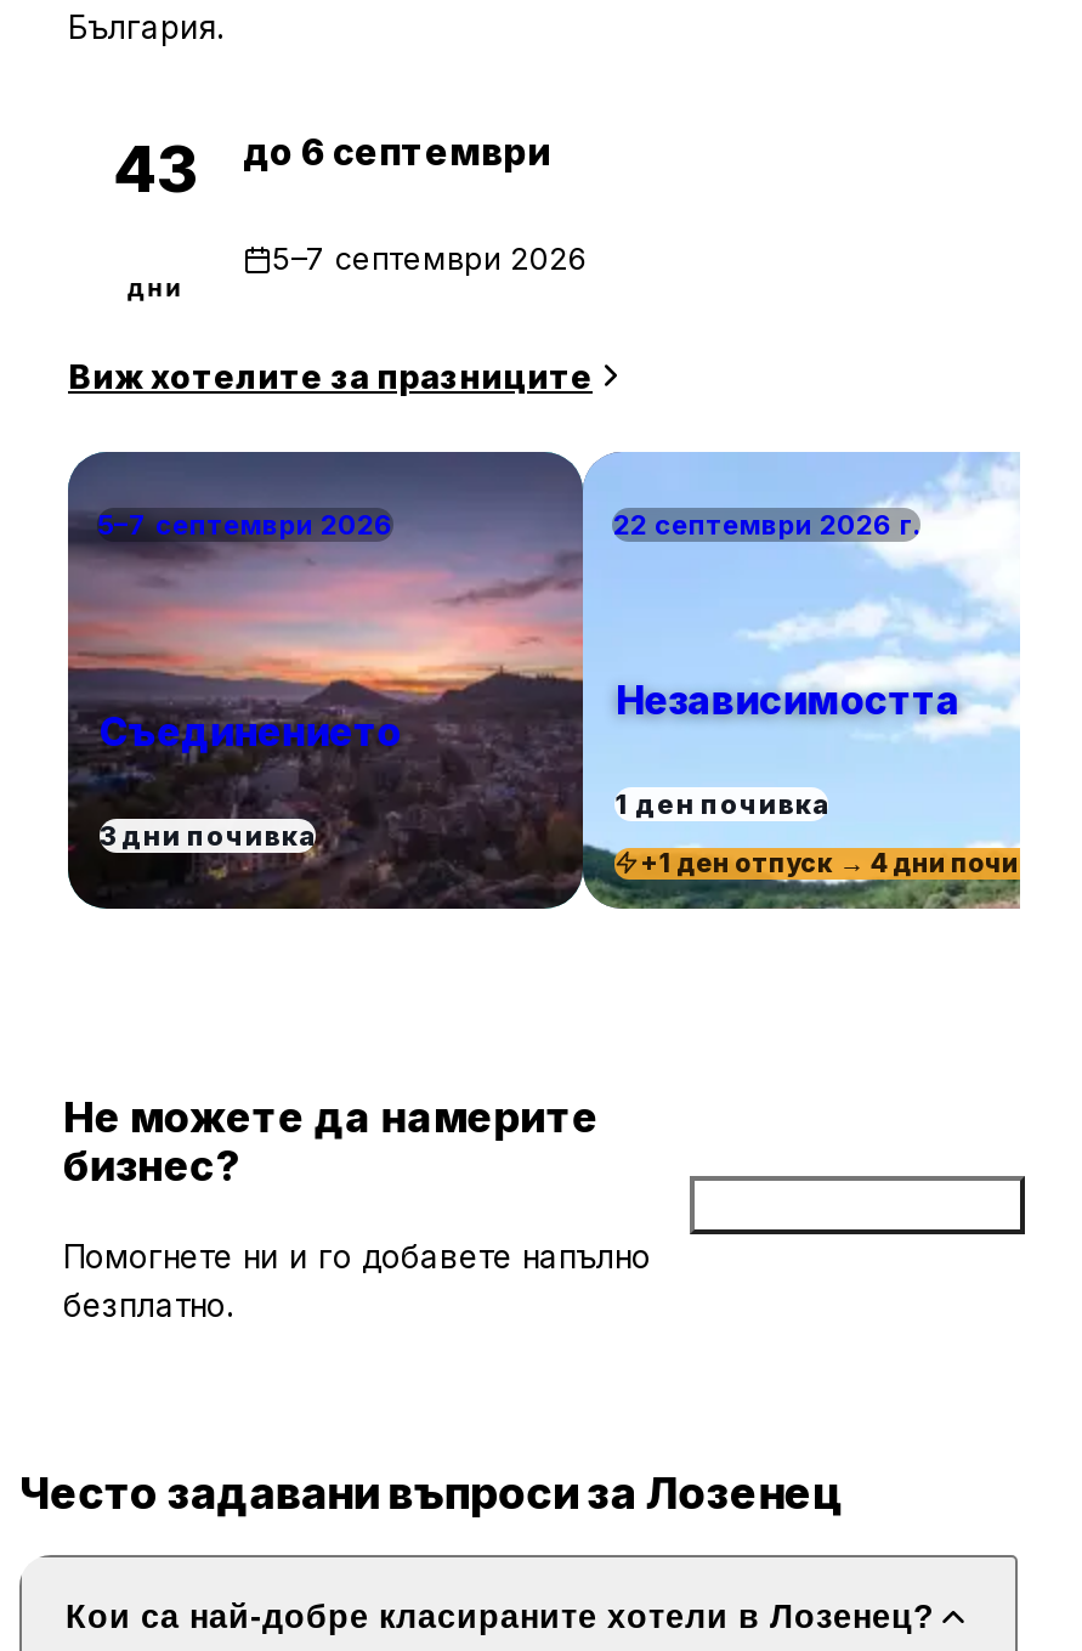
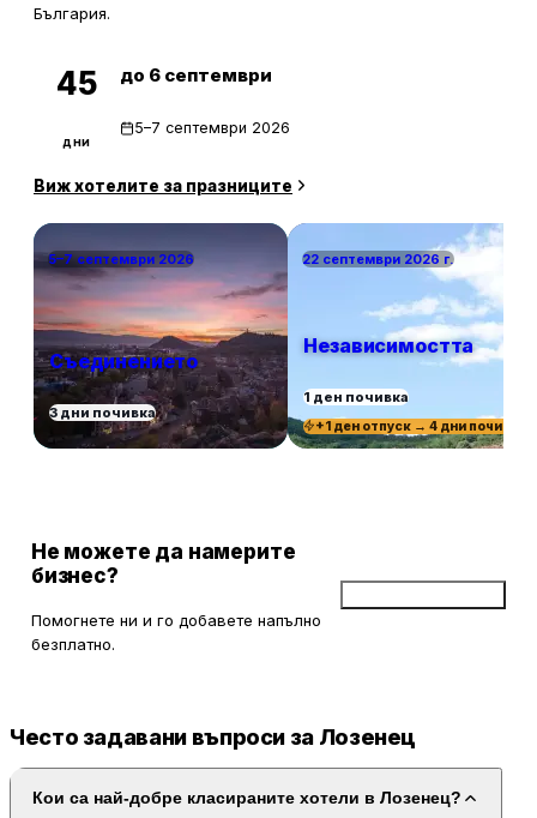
- 43 до 6 септември
+ 45 до 6 септември
